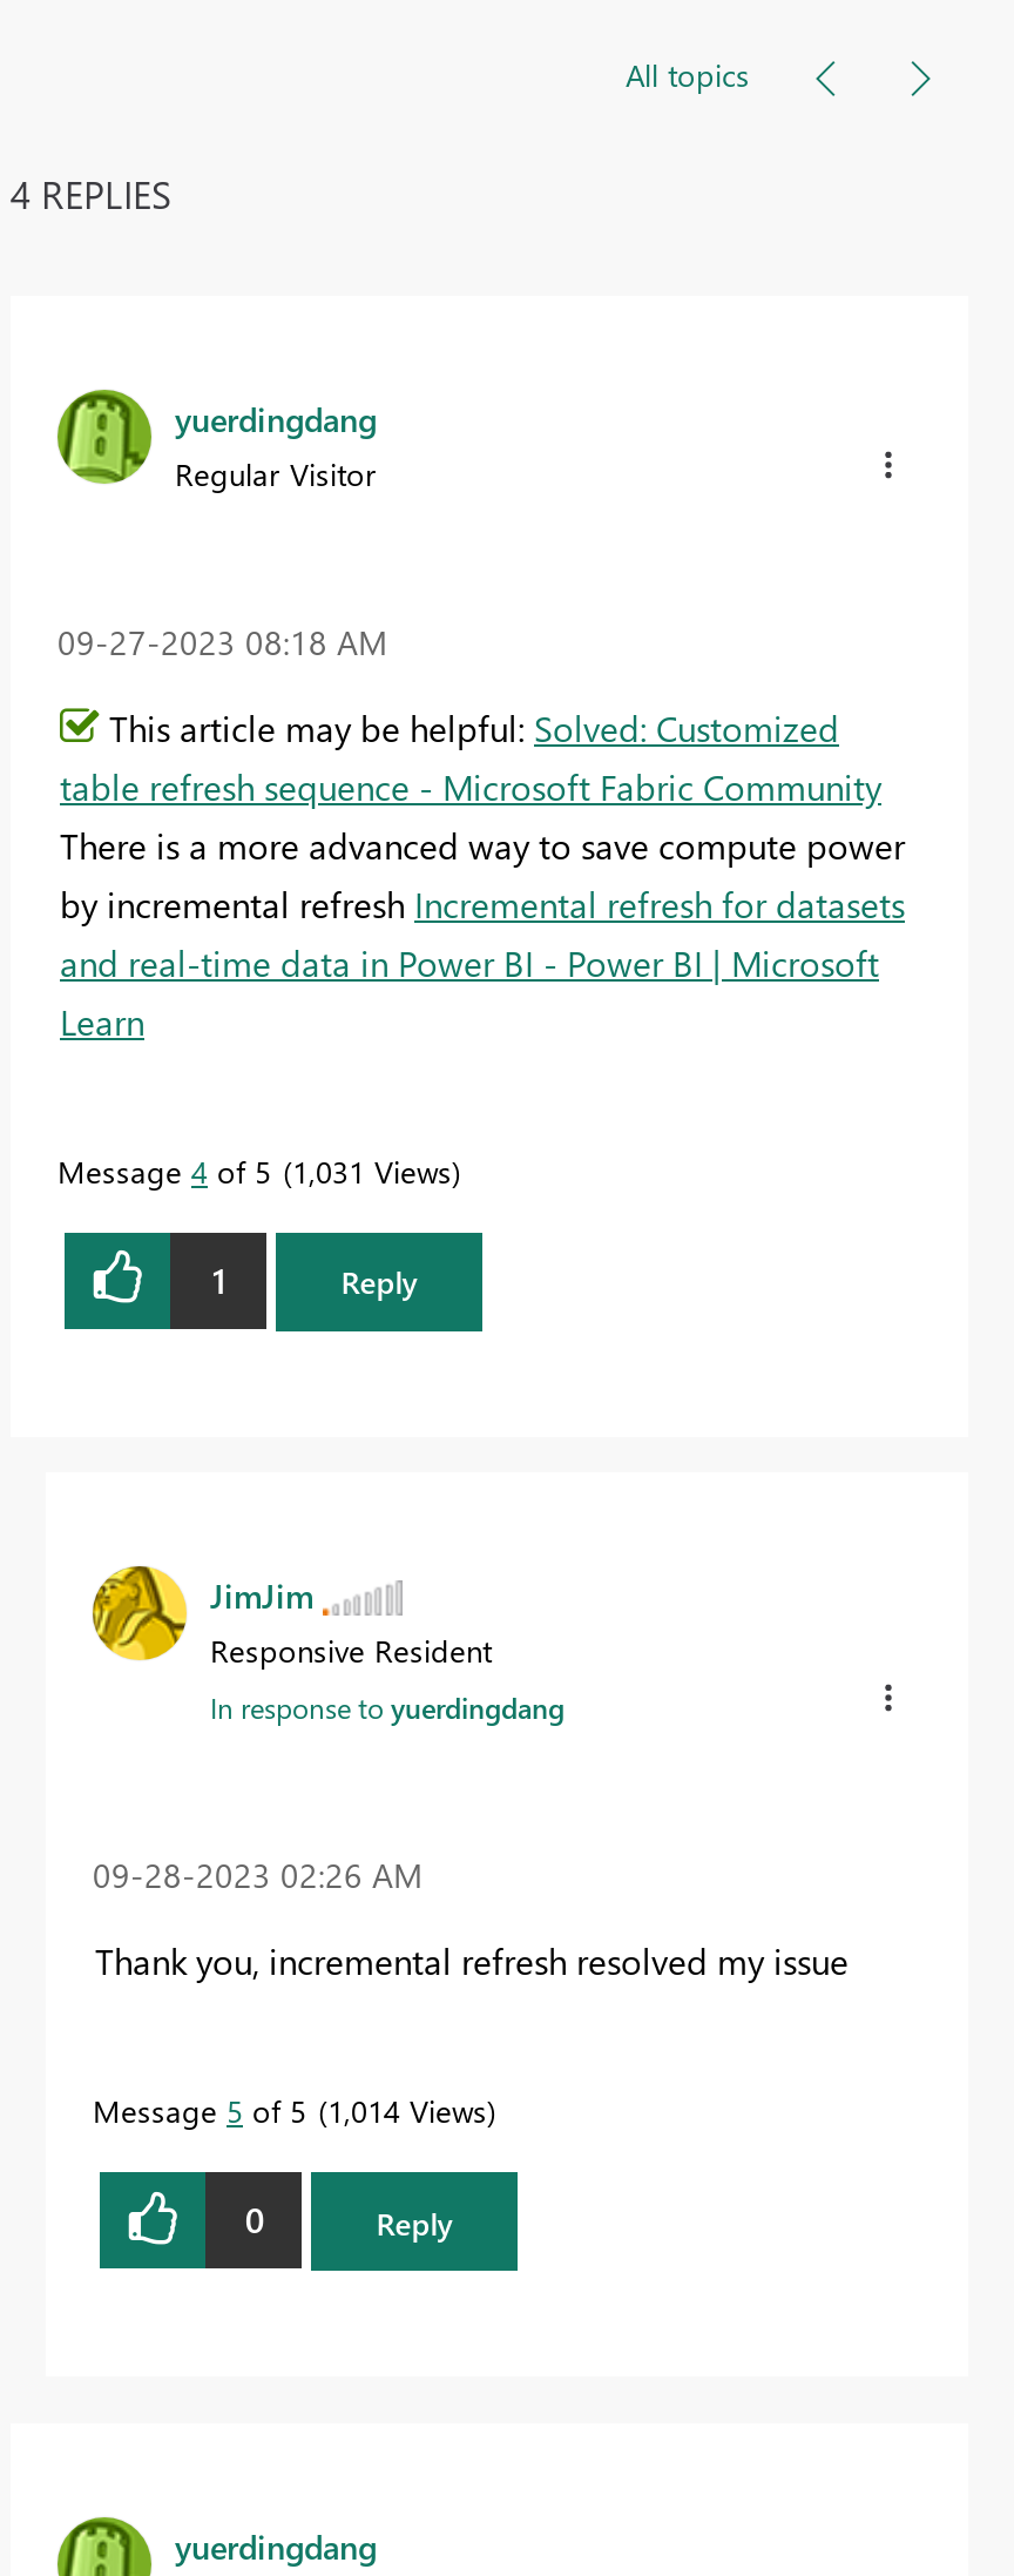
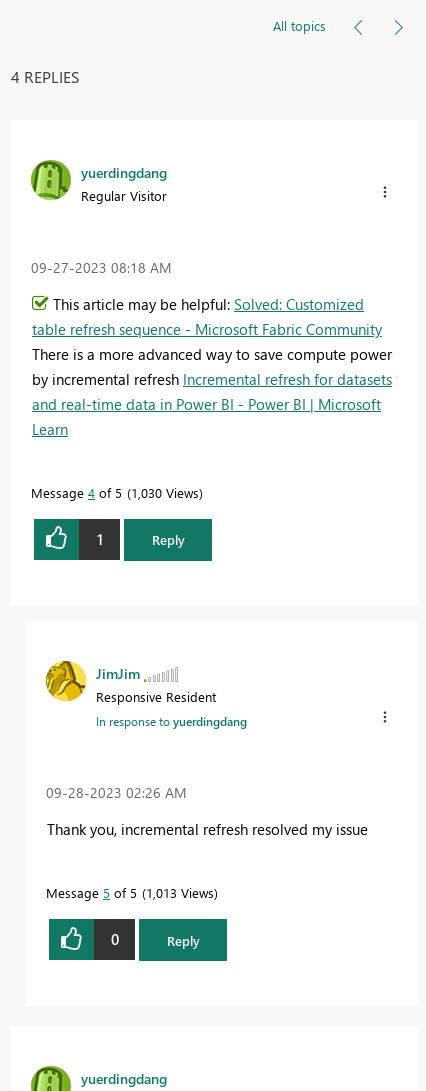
- Message 4 of 5 1,031 Views
+ Message 4 of 5 1,030 Views

- Message 5 of 5 1,014 Views
+ Message 5 of 5 1,013 Views
